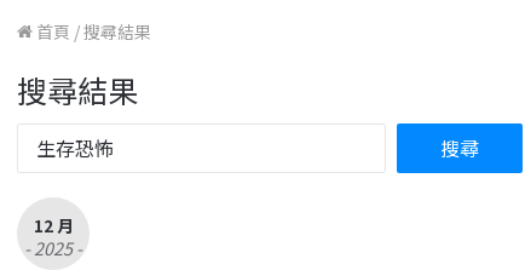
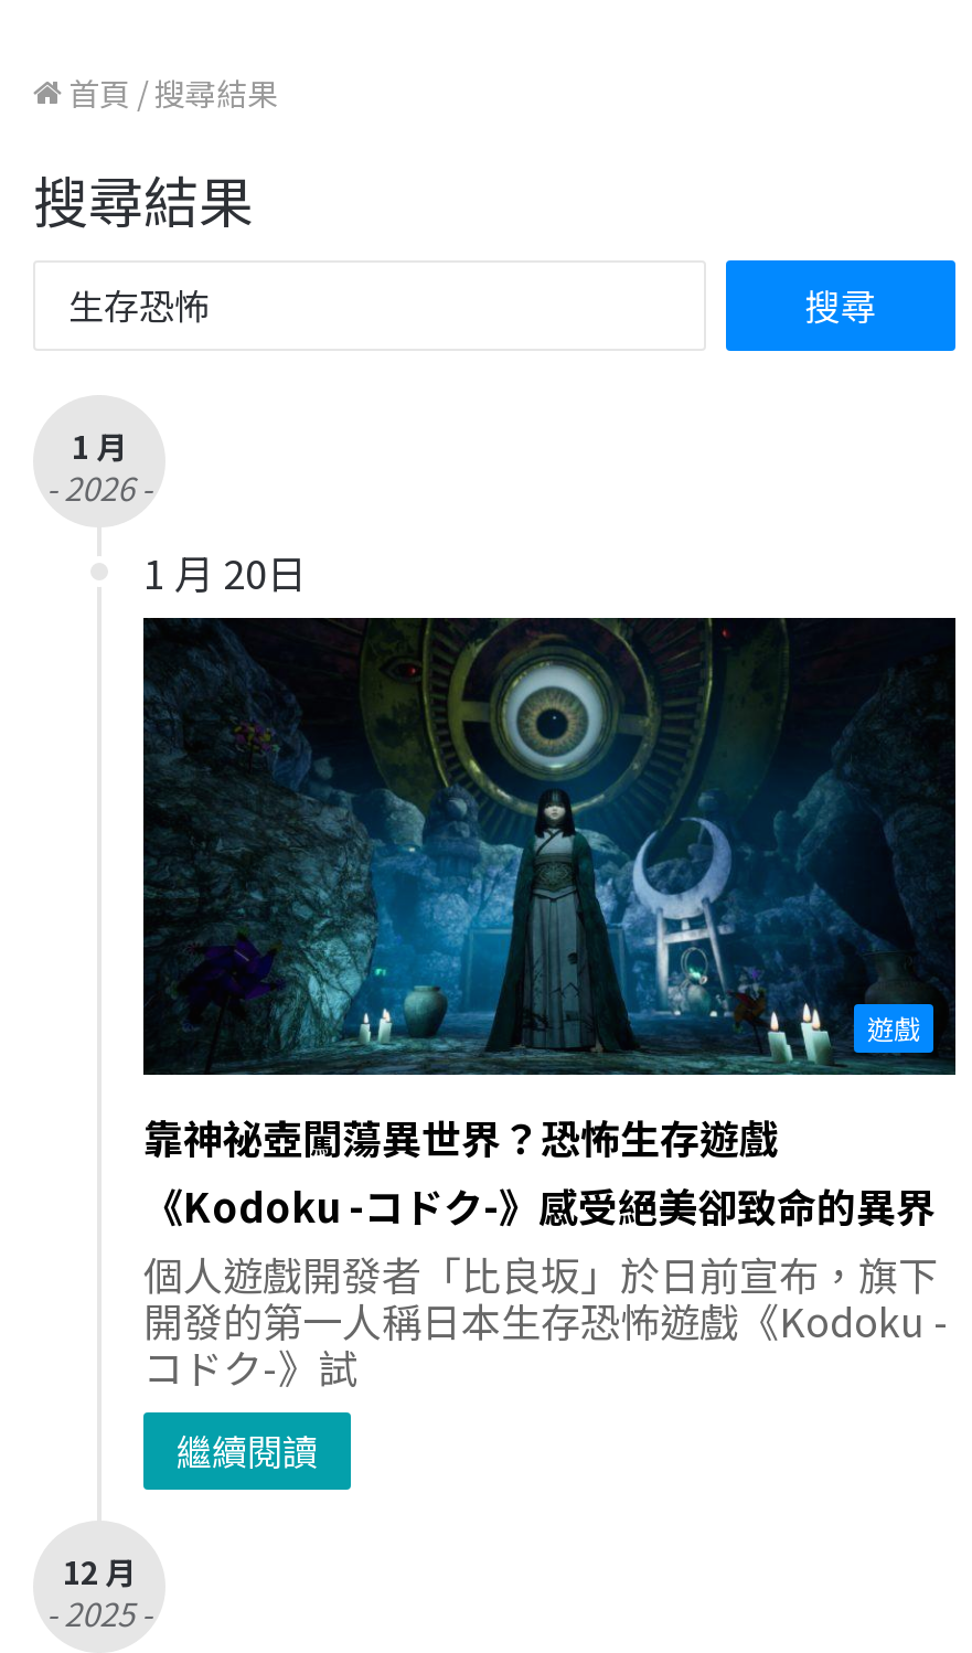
+ 1 月
+ - 2026 -
+ 1 月 20日

+ [image]
+ 遊戲
+ 靠神祕壺闖蕩異世界？恐怖生存遊戲
+ 《Kodoku -コドク-》感受絕美卻致命的異界
+ 個人遊戲開發者「比良坂」於日前宣布，旗下
+ 開發的第一人稱日本生存恐怖遊戲《Kodoku -
+ コドク-》試
+ 繼續閱讀
